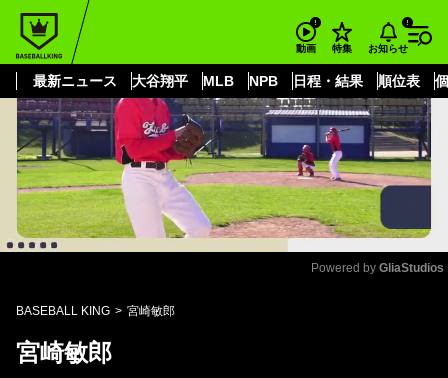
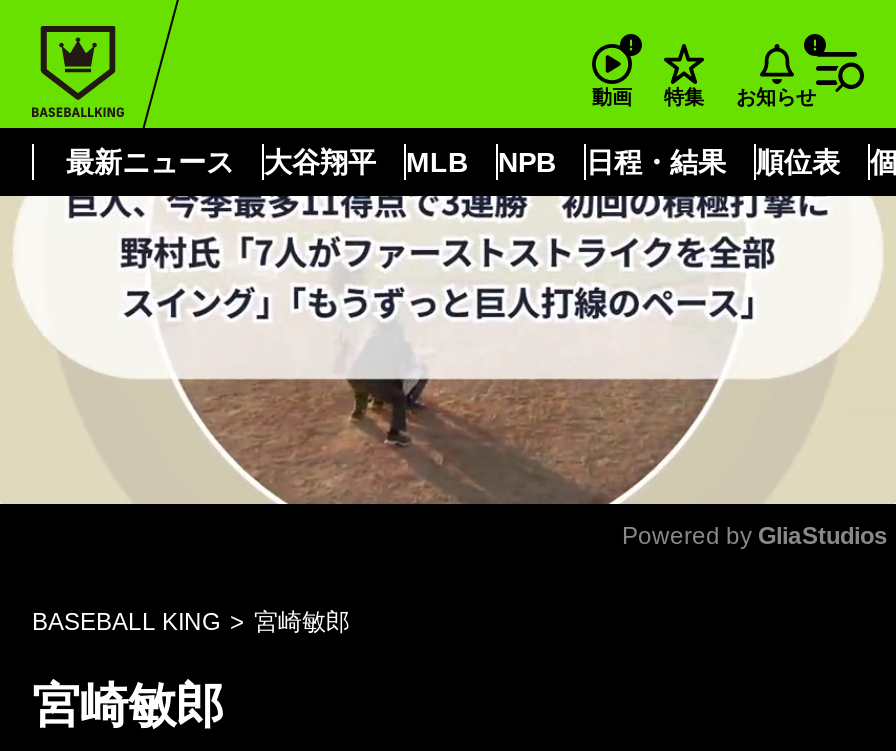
- [image]
+ [image]
